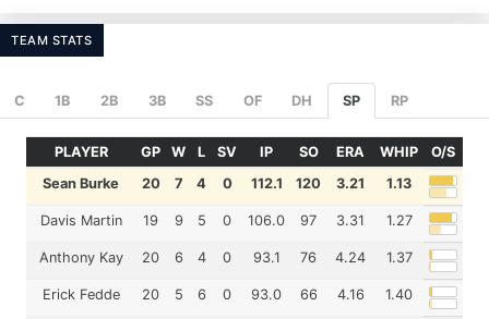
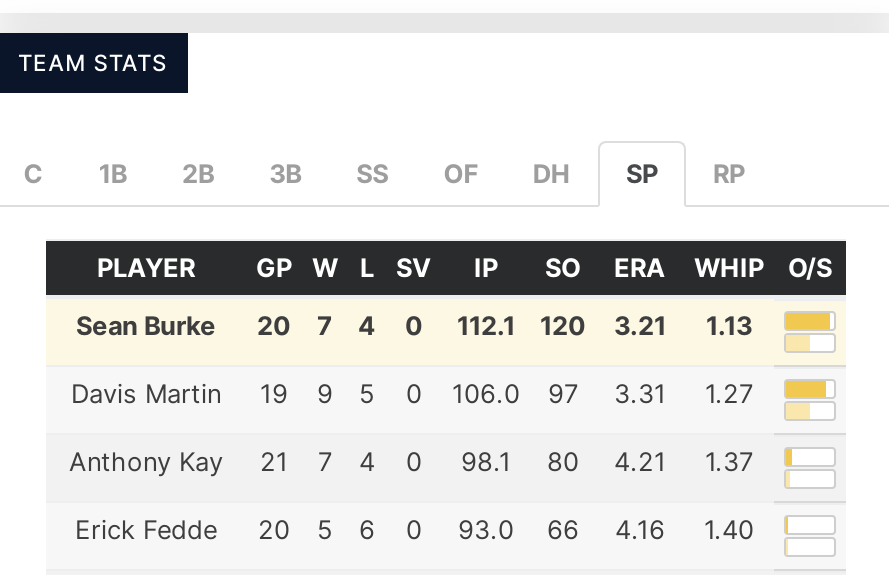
- 20
+ 21

- 6
+ 7

- 93.1
+ 98.1

- 76
+ 80

- 4.24
+ 4.21
